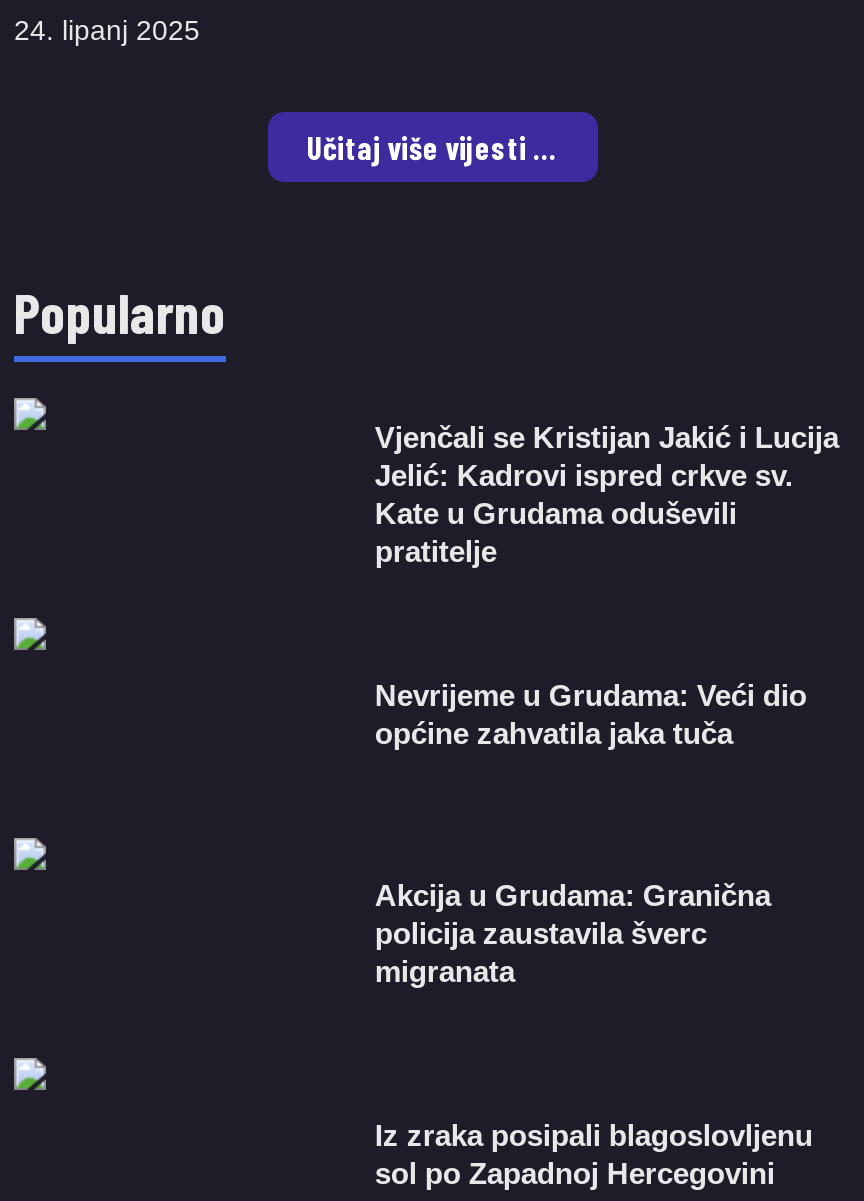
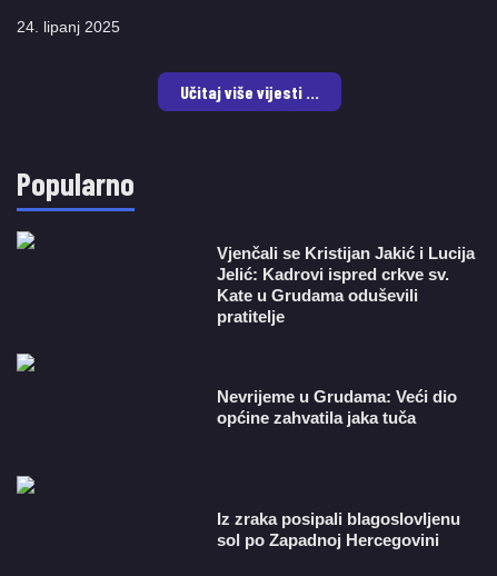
- Akcija u Grudama: Granična
- policija zaustavila šverc
- migranata
